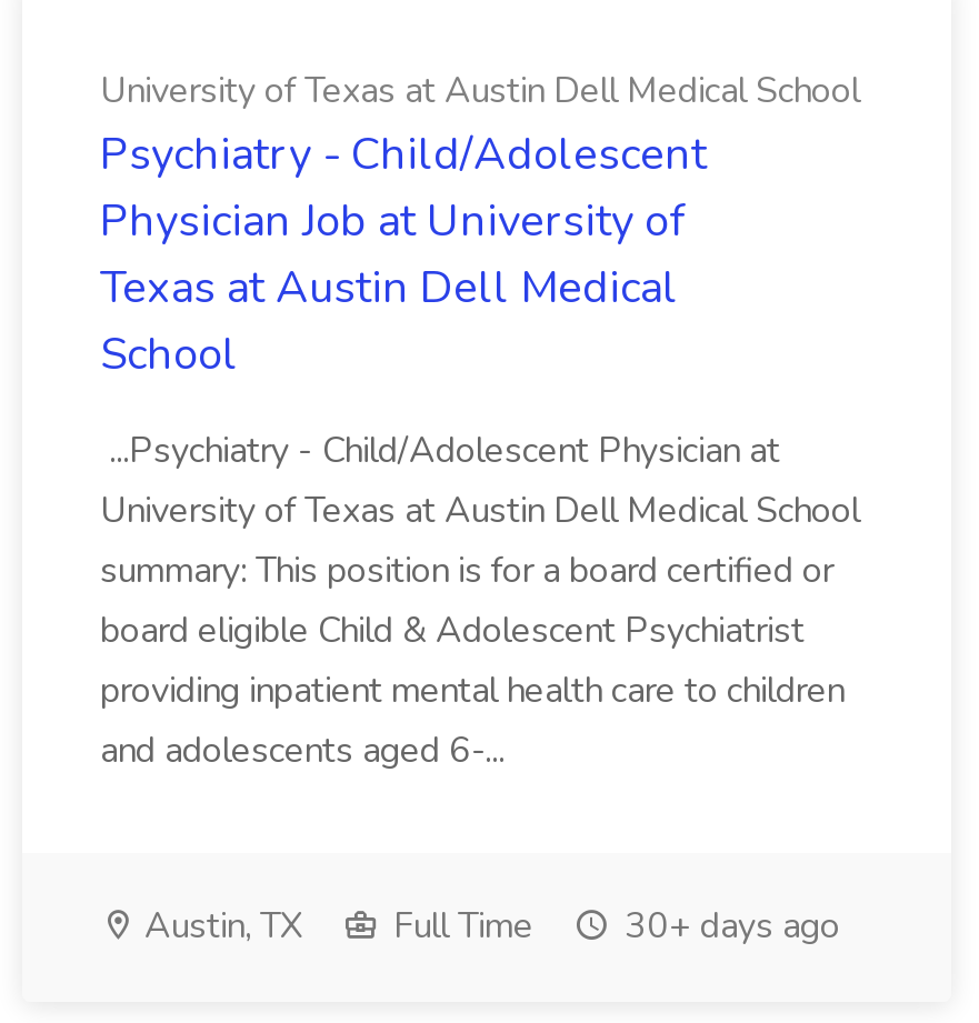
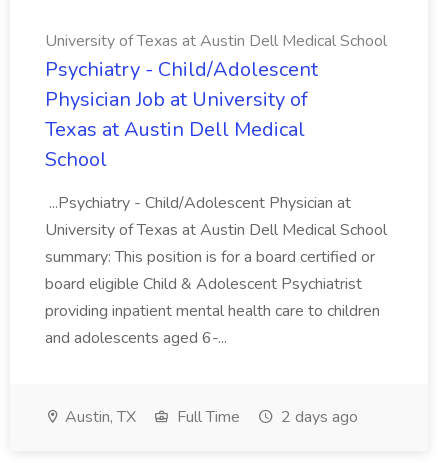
- Austin, TX Full Time 30+ days ago
+ Austin, TX Full Time 2 days ago
